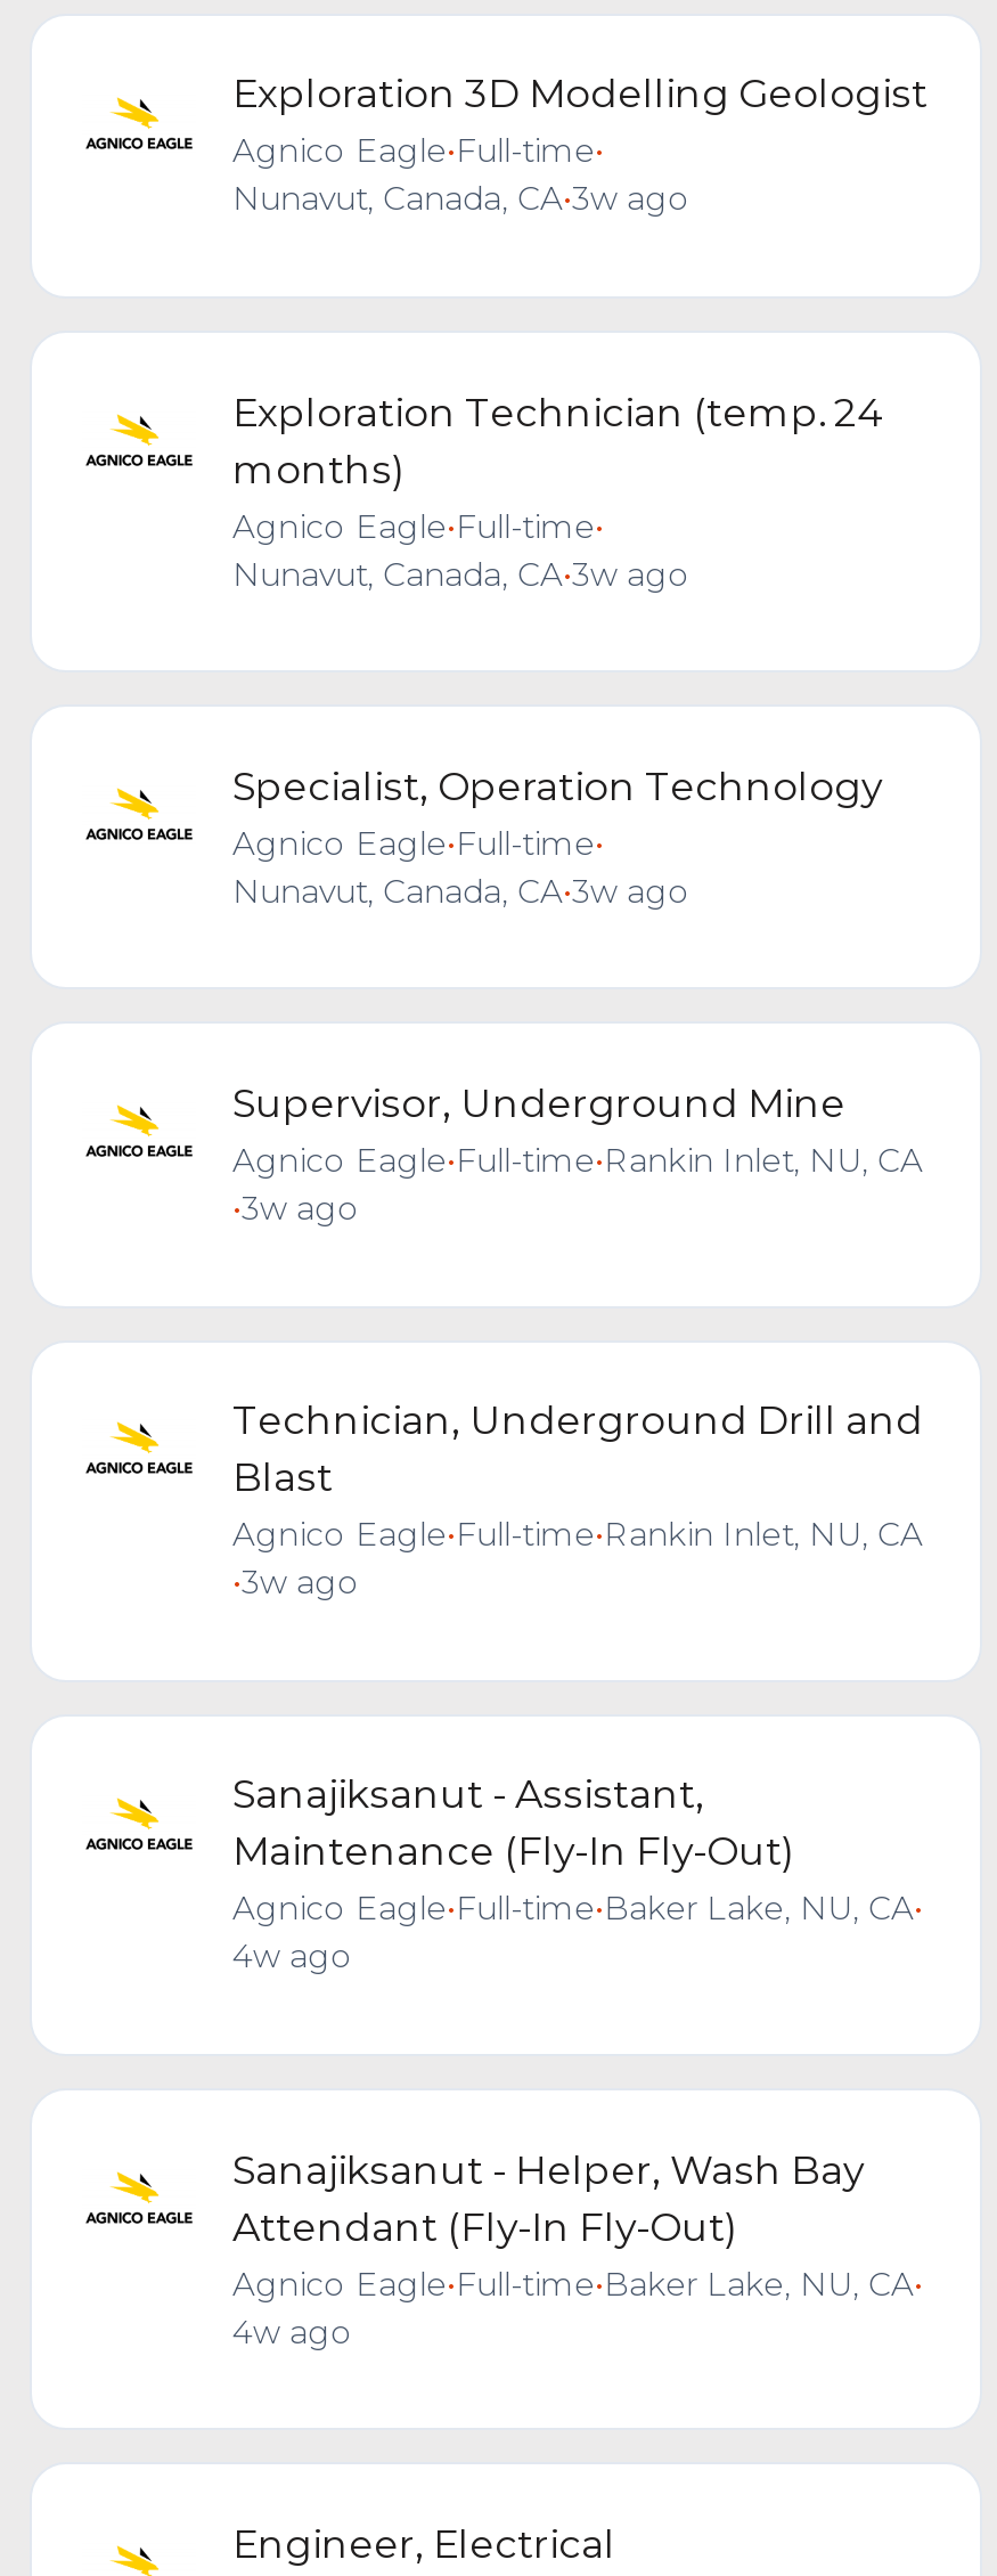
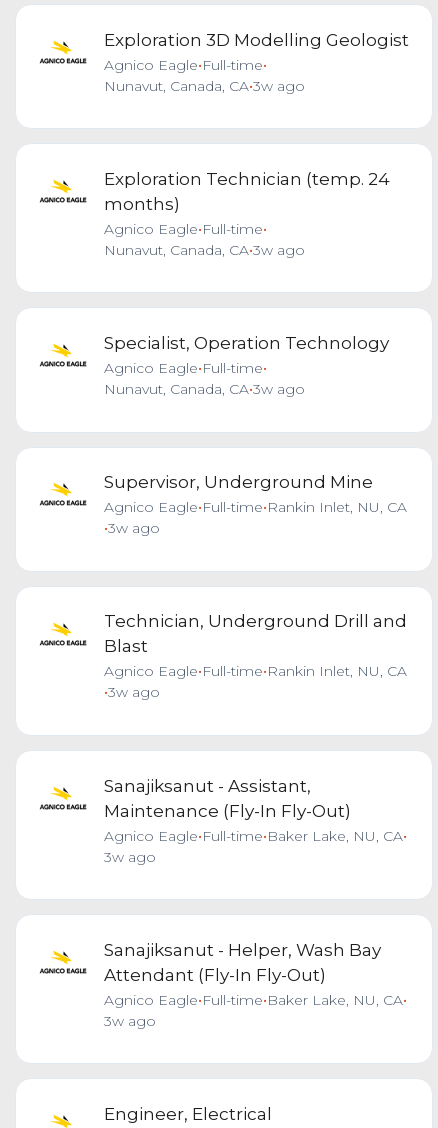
- 4w ago
+ 3w ago

- 4w ago
+ 3w ago
